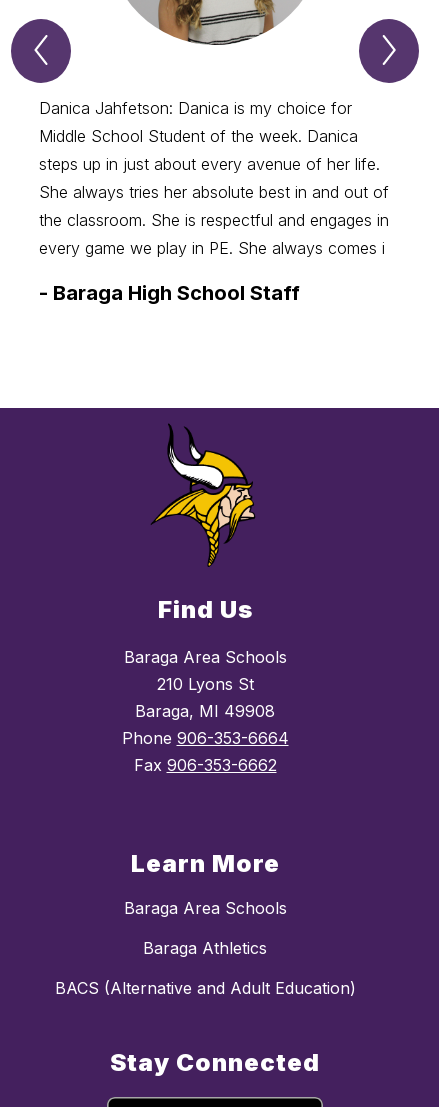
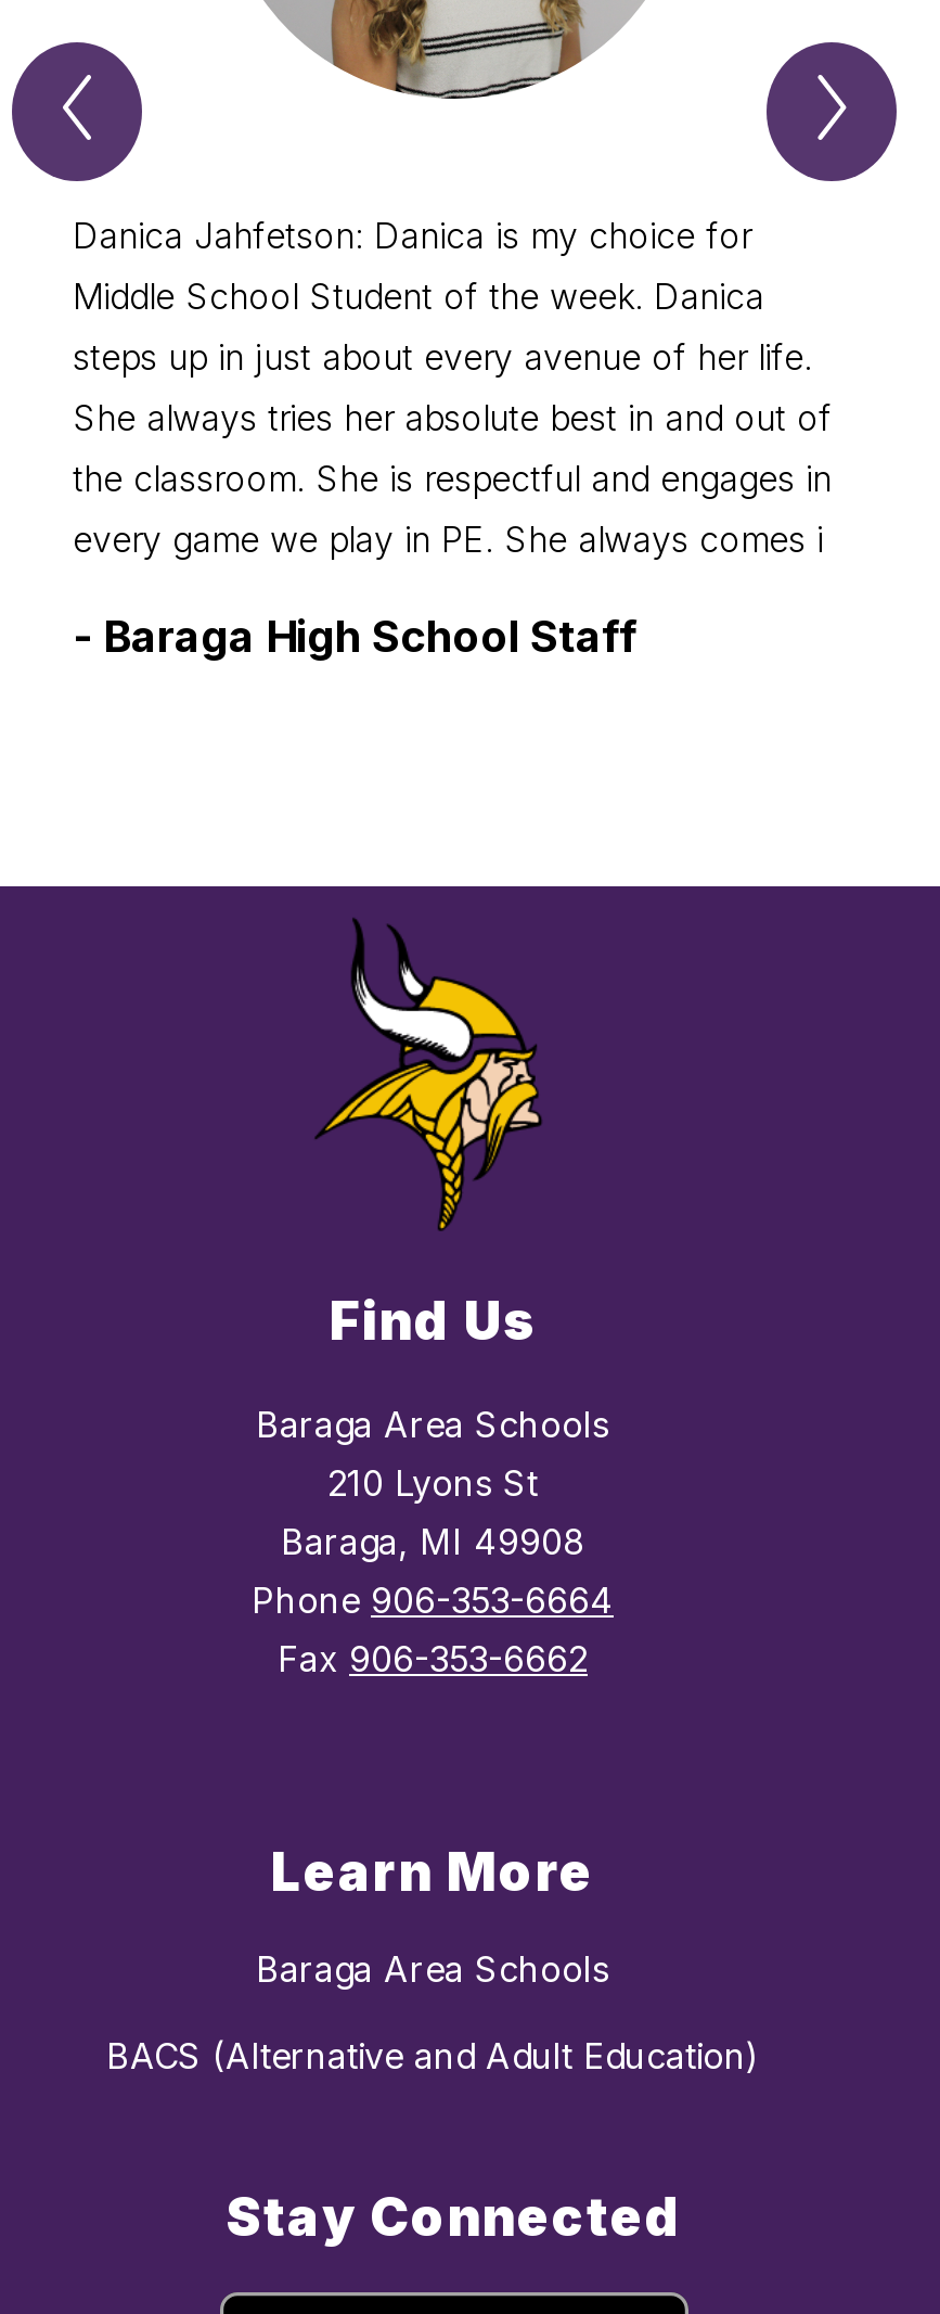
- Baraga Athletics
